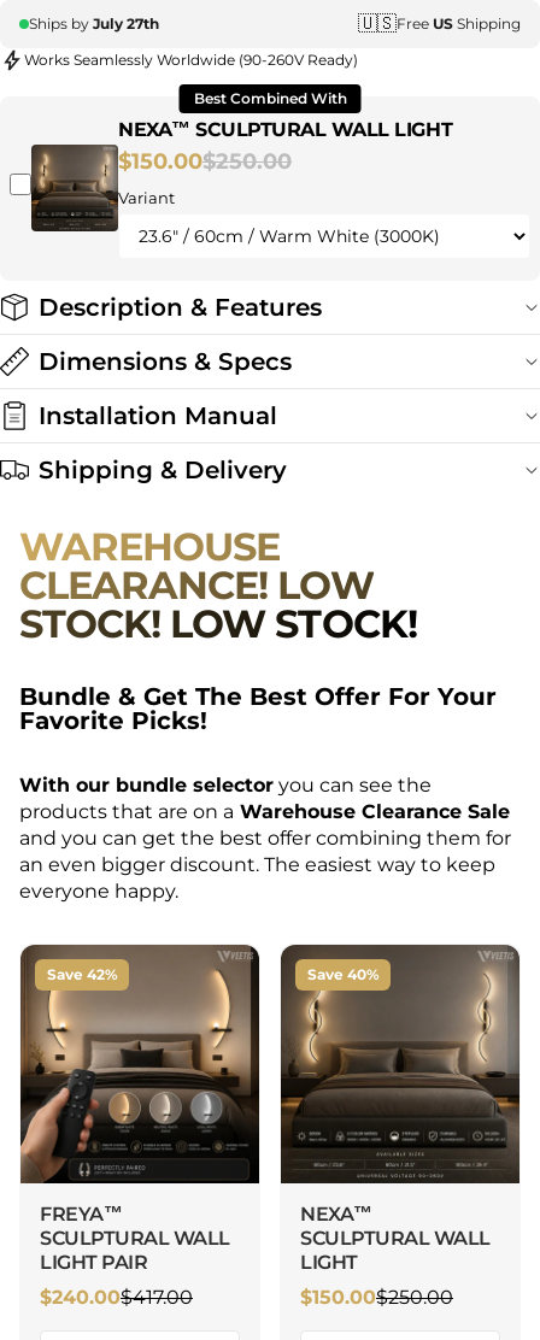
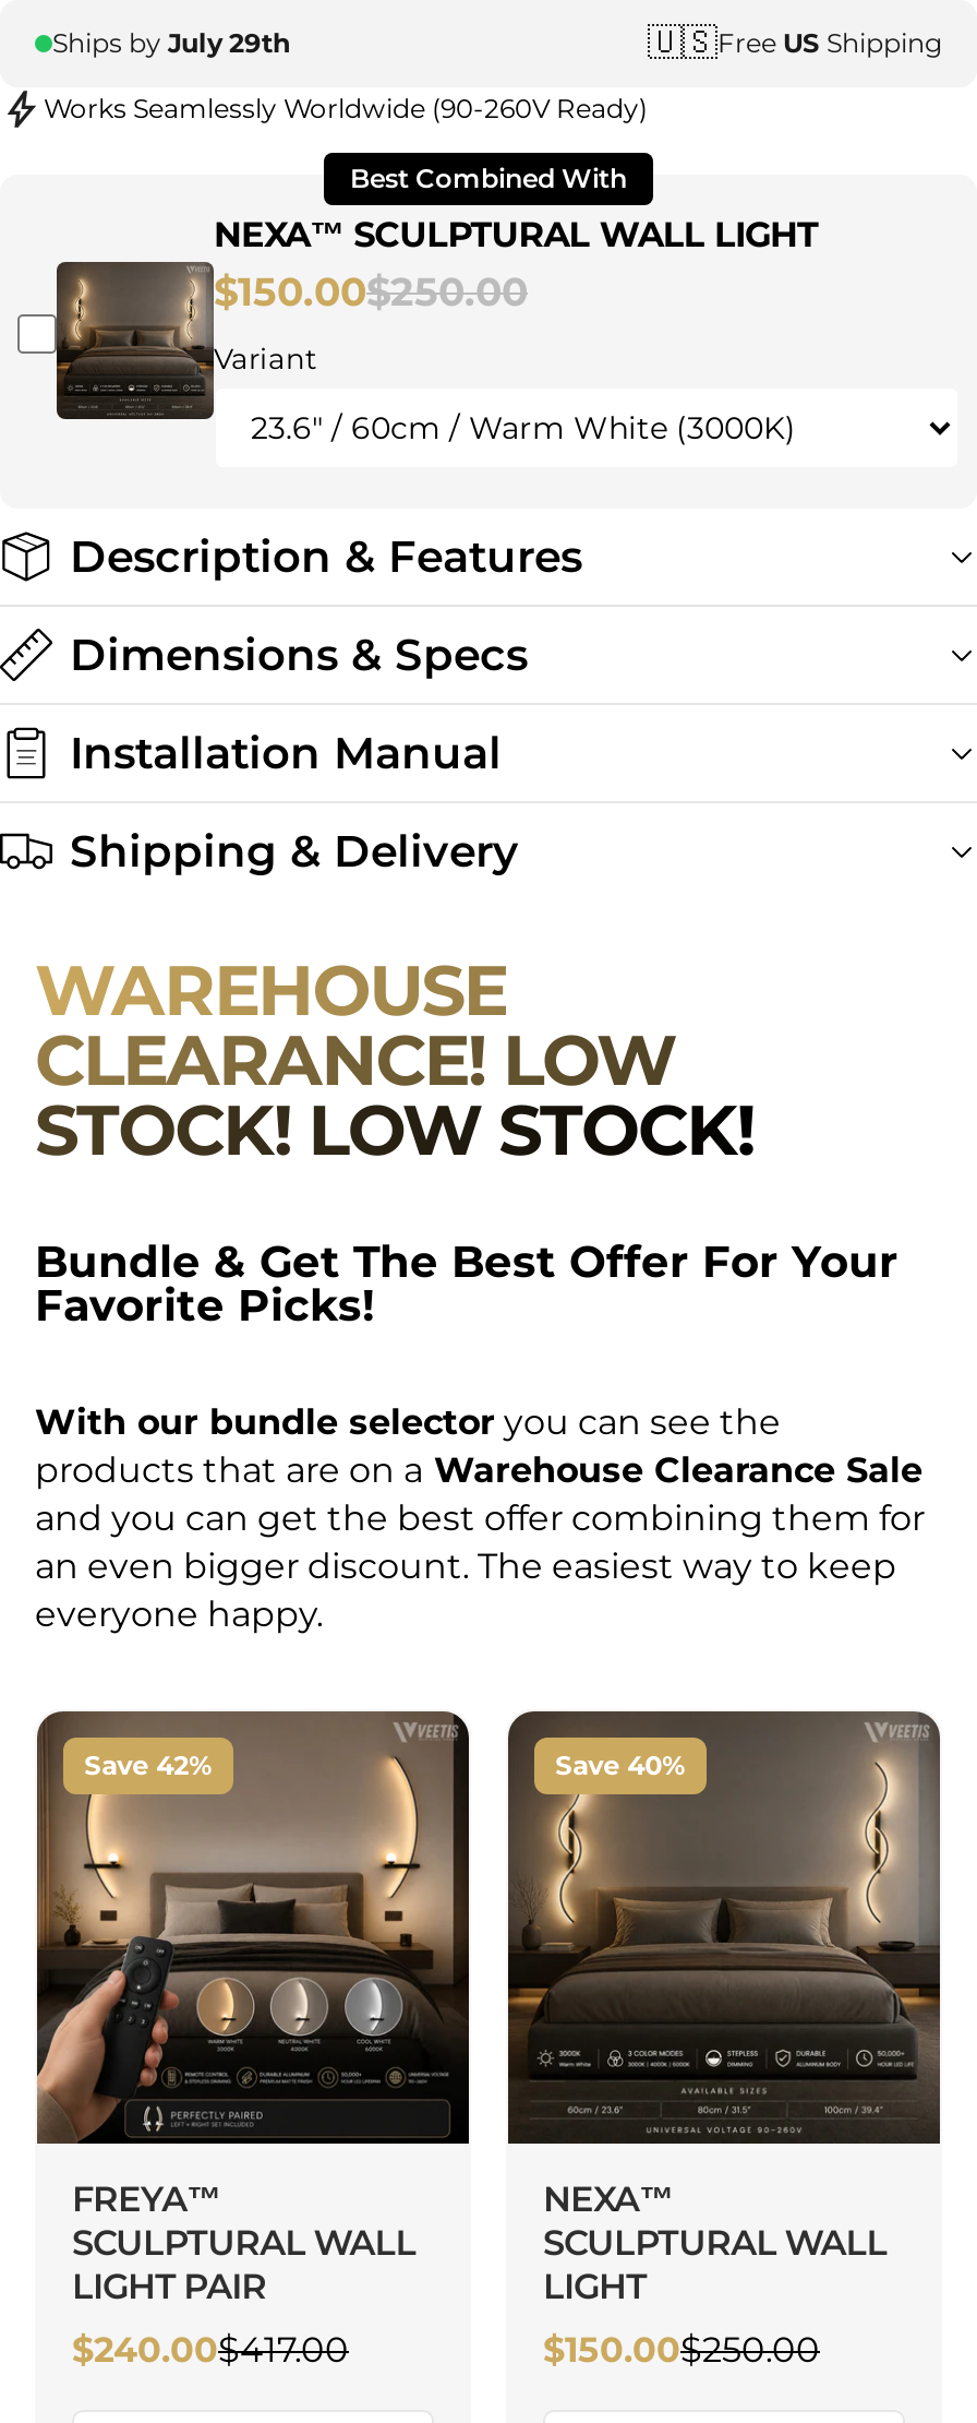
- Ships by July 27th
+ Ships by July 29th
